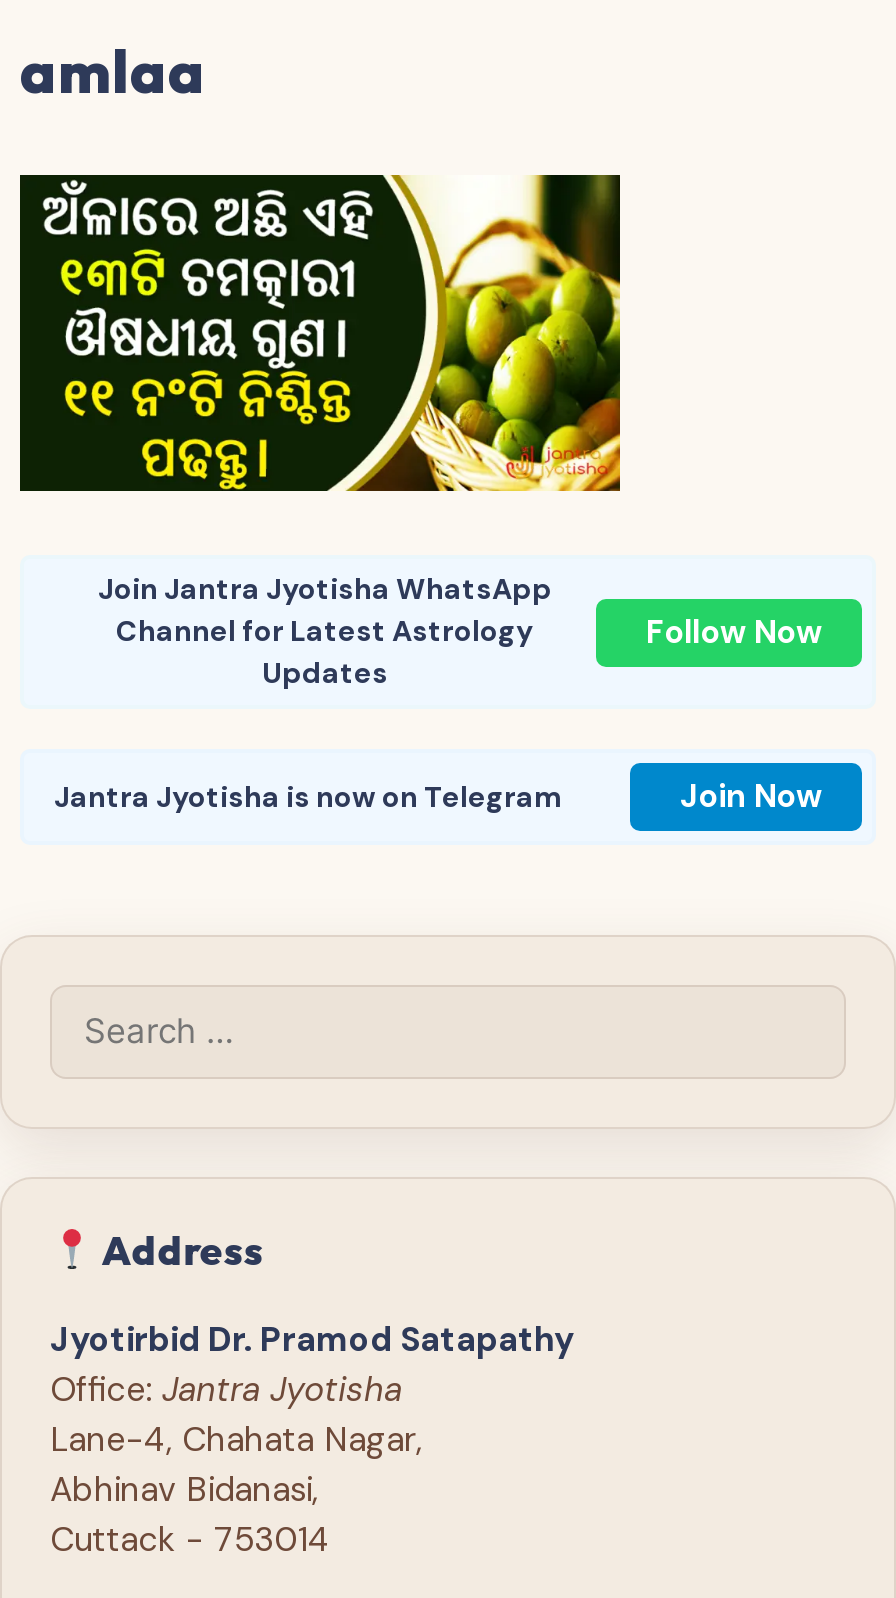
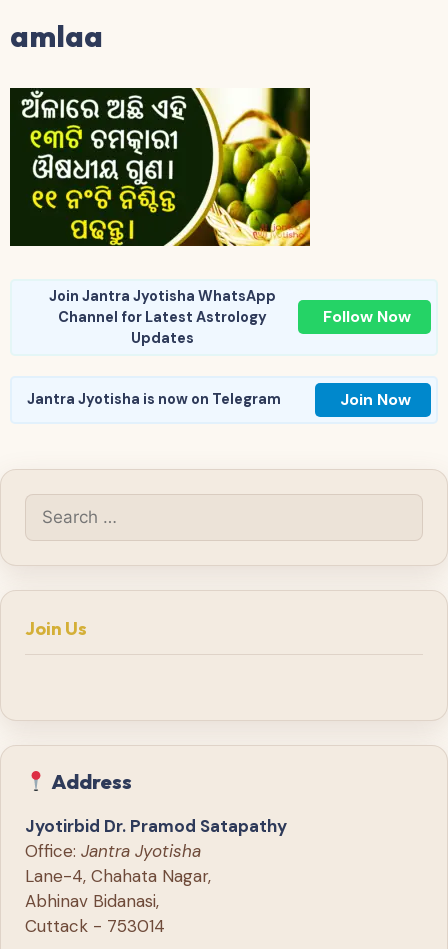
+ Join Us
